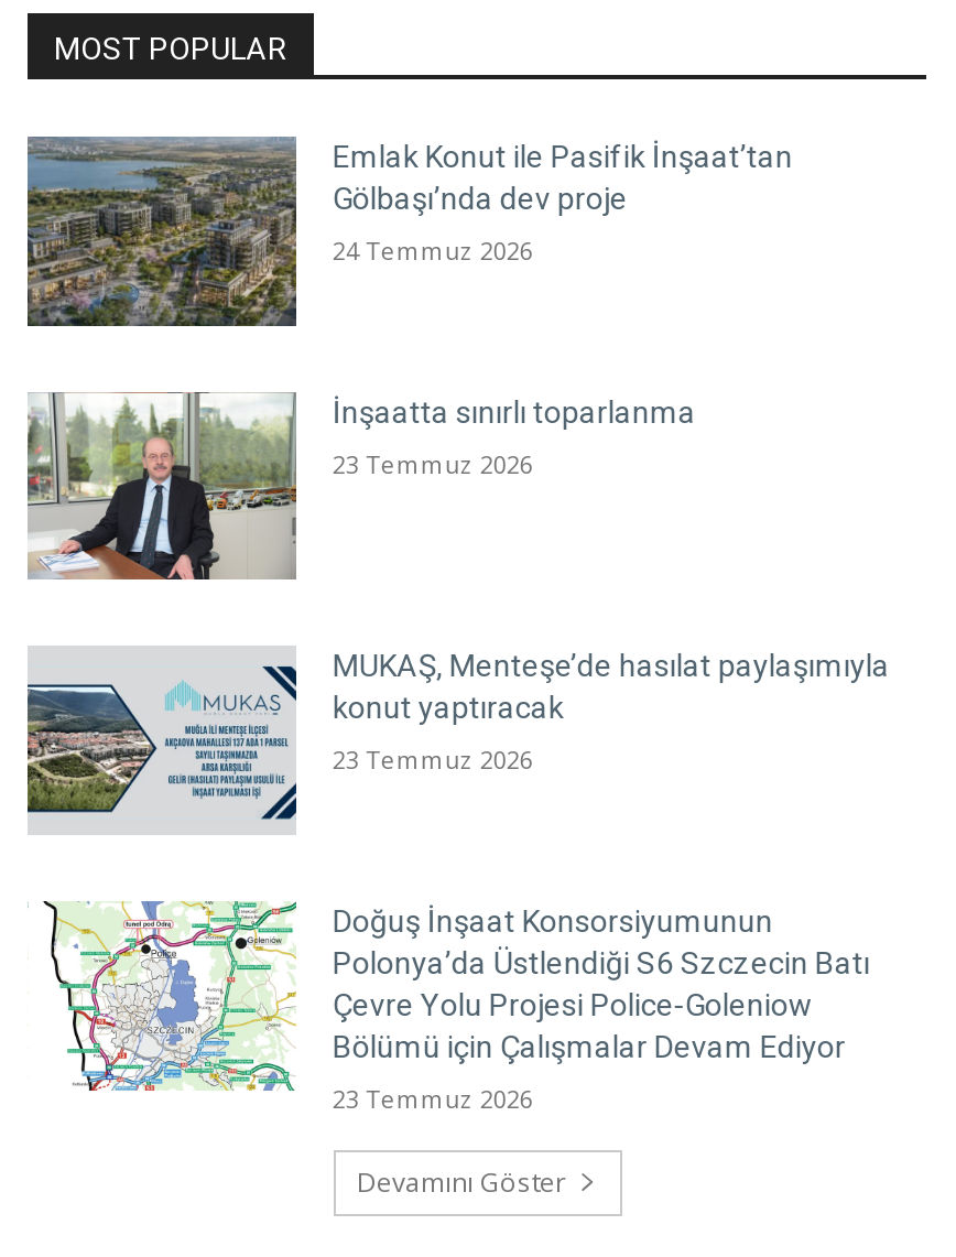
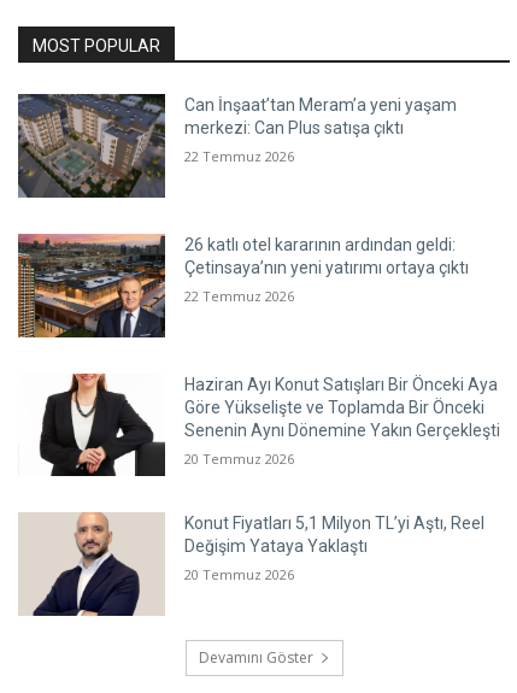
- [image]
- Emlak Konut ile Pasifik İnşaat’tan
- Gölbaşı’nda dev proje
+ [image]
+ Can İnşaat’tan Meram’a yeni yaşam
+ merkezi: Can Plus satışa çıktı

- 24 Temmuz 2026
+ 22 Temmuz 2026

- [image]
- İnşaatta sınırlı toparlanma
+ [image]
+ 26 katlı otel kararının ardından geldi:
+ Çetinsaya’nın yeni yatırımı ortaya çıktı

- 23 Temmuz 2026
+ 22 Temmuz 2026

- [image]
- MUKAŞ, Menteşe’de hasılat paylaşımıyla
- konut yaptıracak
+ [image]
+ Haziran Ayı Konut Satışları Bir Önceki Aya
+ Göre Yükselişte ve Toplamda Bir Önceki
+ Senenin Aynı Dönemine Yakın Gerçekleşti

- 23 Temmuz 2026
+ 20 Temmuz 2026

- [image]
- Doğuş İnşaat Konsorsiyumunun
- Polonya’da Üstlendiği S6 Szczecin Batı
- Çevre Yolu Projesi Police-Goleniow
- Bölümü için Çalışmalar Devam Ediyor
+ [image]
+ Konut Fiyatları 5,1 Milyon TL’yi Aştı, Reel
+ Değişim Yataya Yaklaştı

- 23 Temmuz 2026
+ 20 Temmuz 2026
